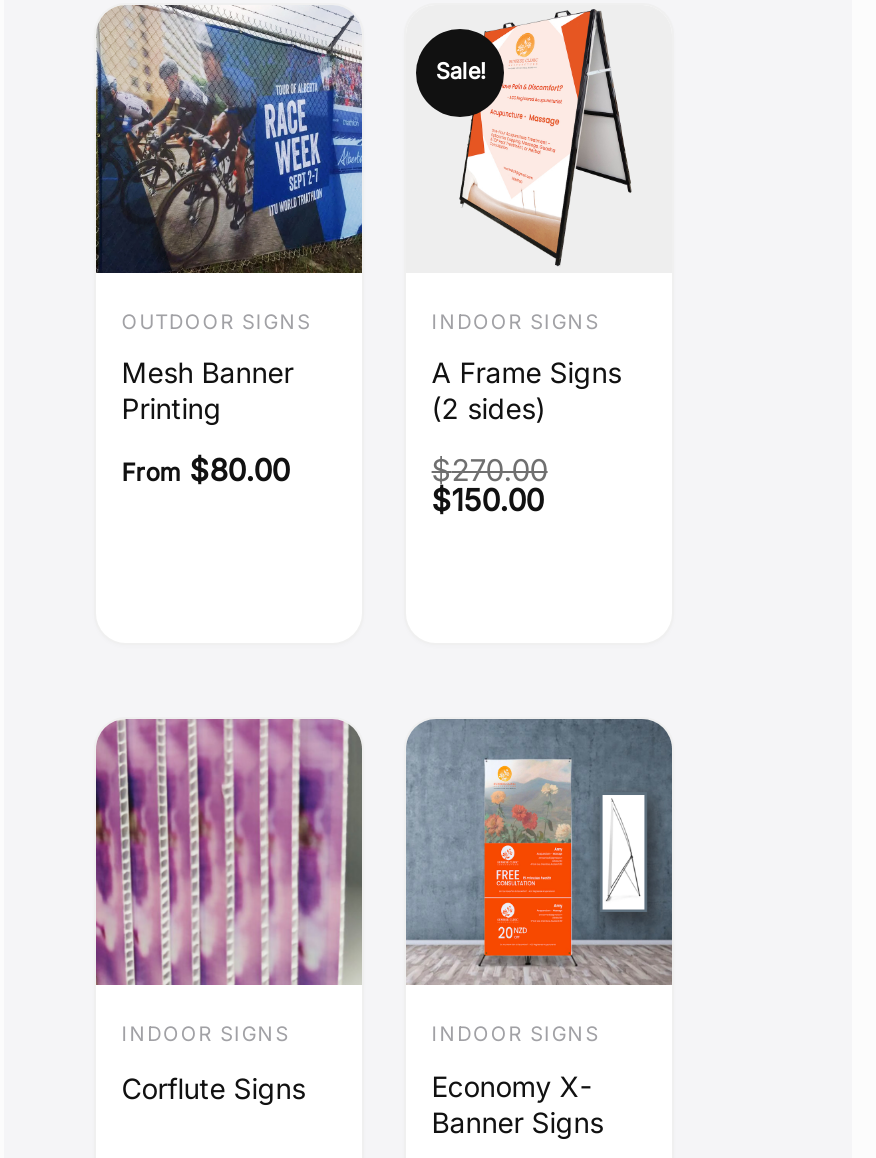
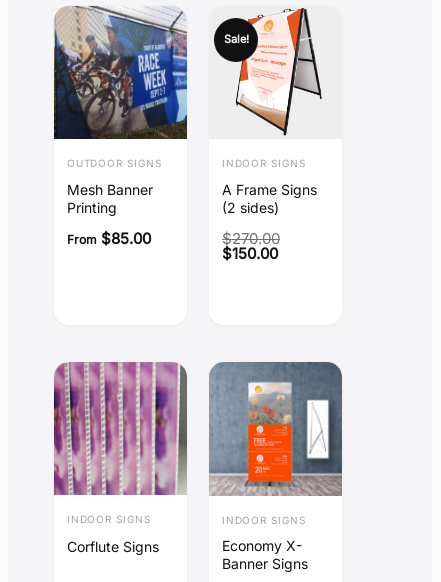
- From $80.00
+ From $85.00
